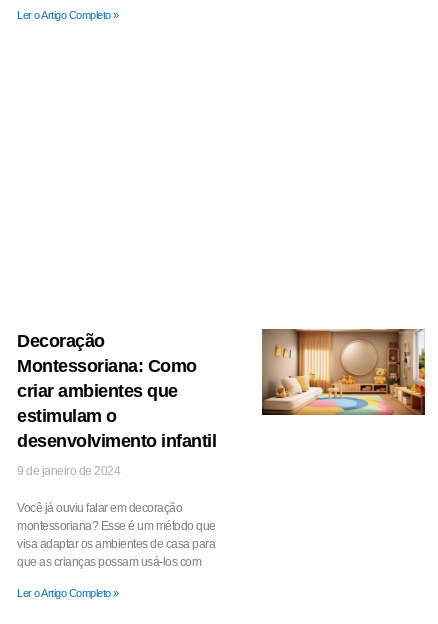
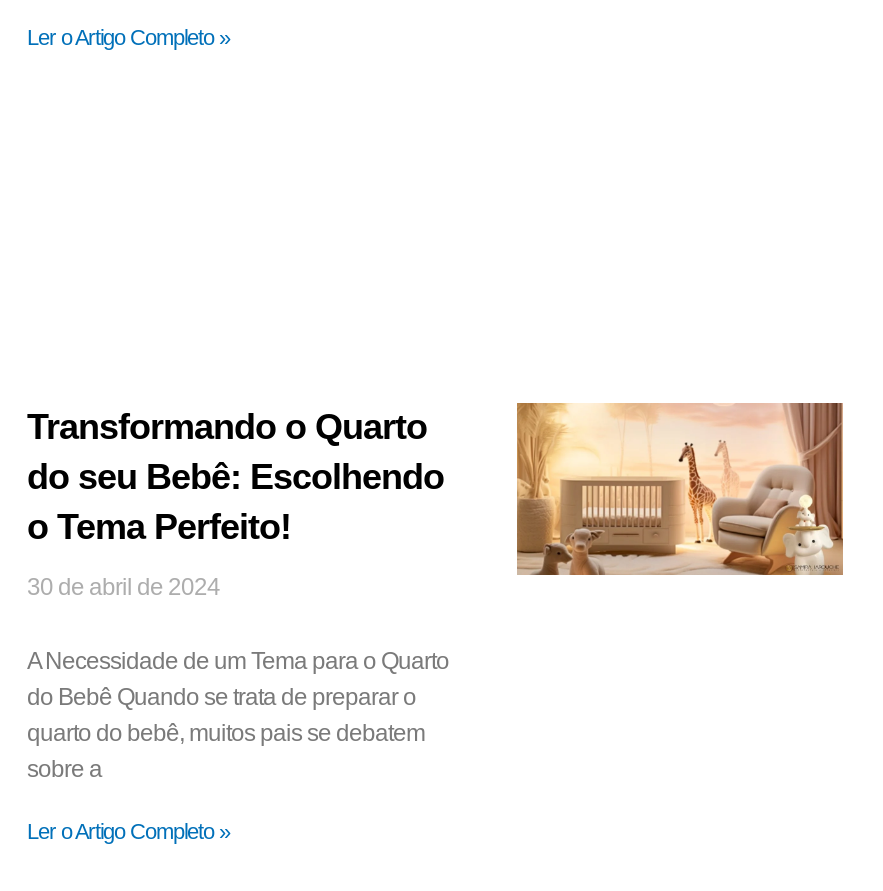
- Decoração
- Montessoriana: Como
- criar ambientes que
- estimulam o
- desenvolvimento infantil
+ Transformando o Quarto
+ do seu Bebê: Escolhendo
+ o Tema Perfeito!

- [image]
+ [image]

- 9 de janeiro de 2024
+ 30 de abril de 2024

- Você já ouviu falar em decoração
- montessoriana? Esse é um método que
- visa adaptar os ambientes de casa para
- que as crianças possam usá-los com
+ A Necessidade de um Tema para o Quarto
+ do Bebê Quando se trata de preparar o
+ quarto do bebê, muitos pais se debatem
+ sobre a
